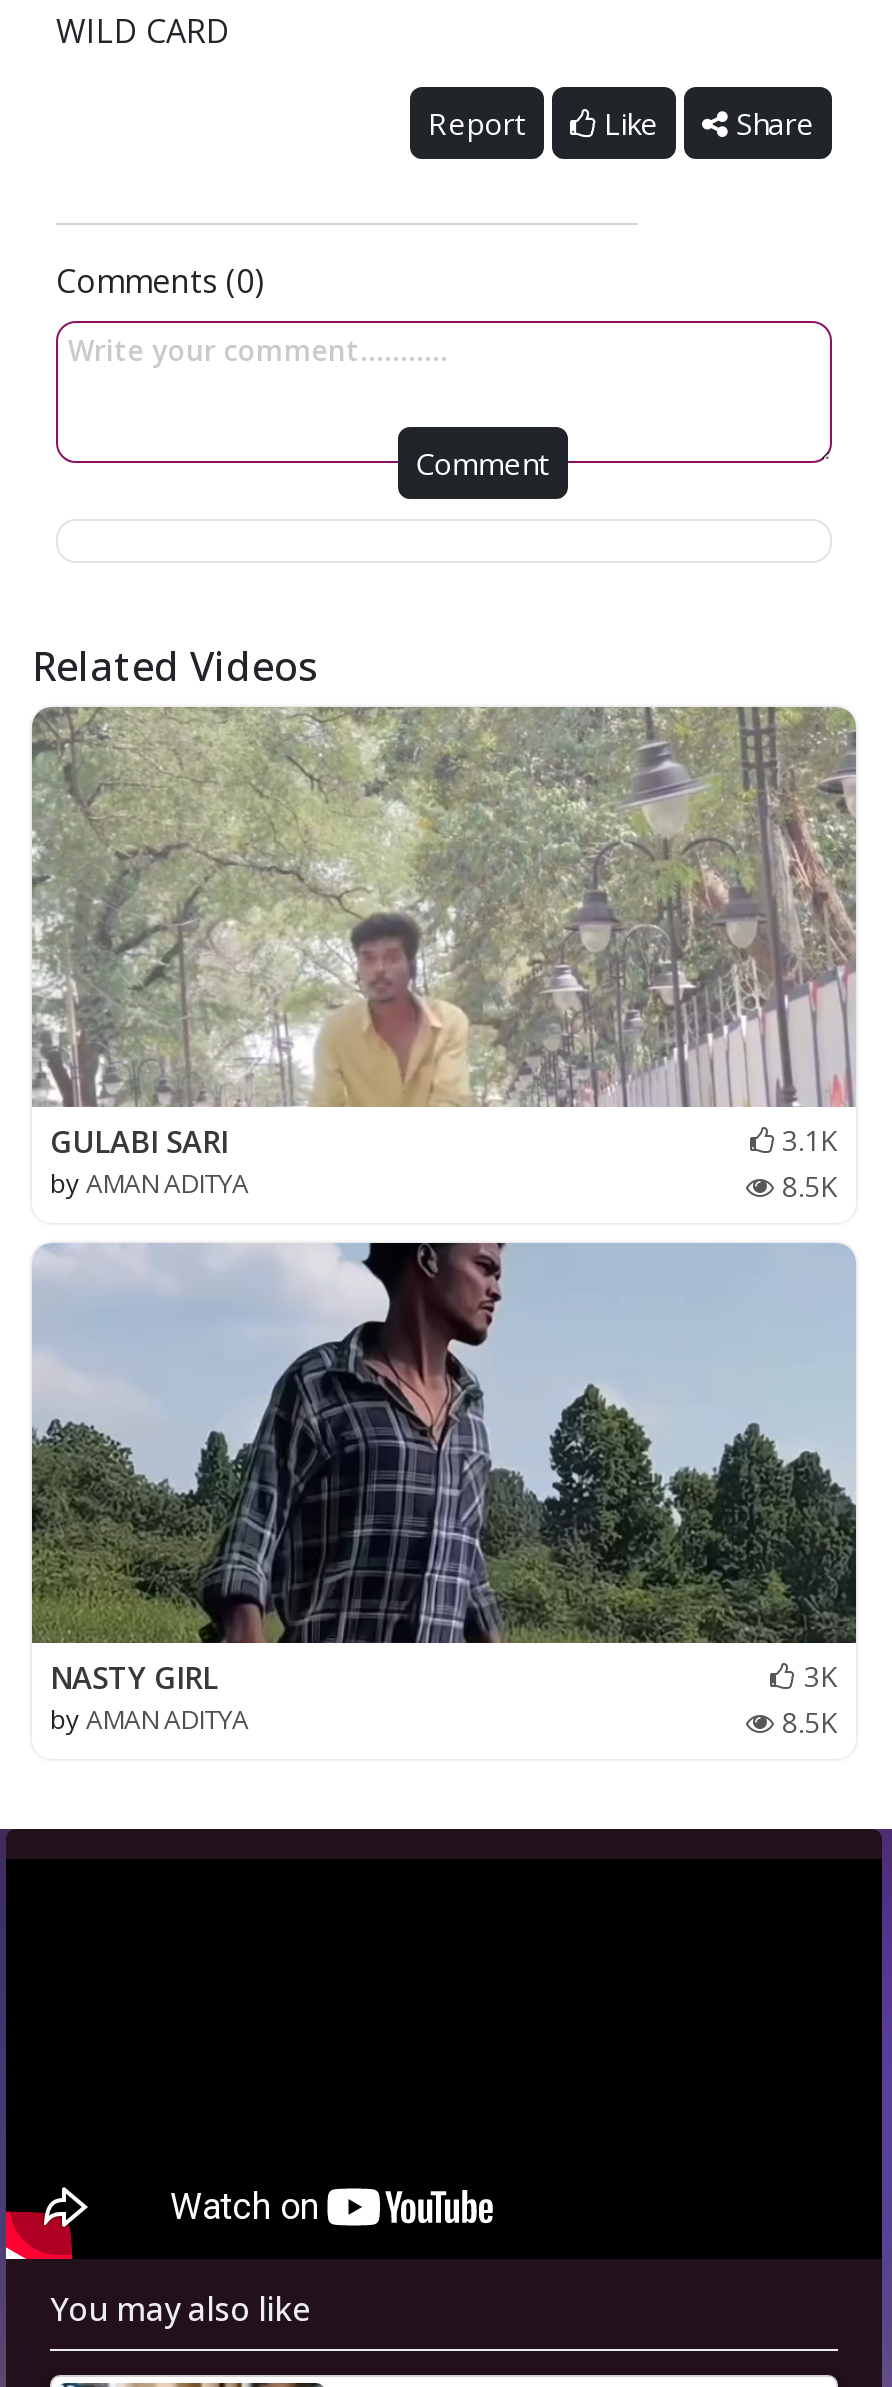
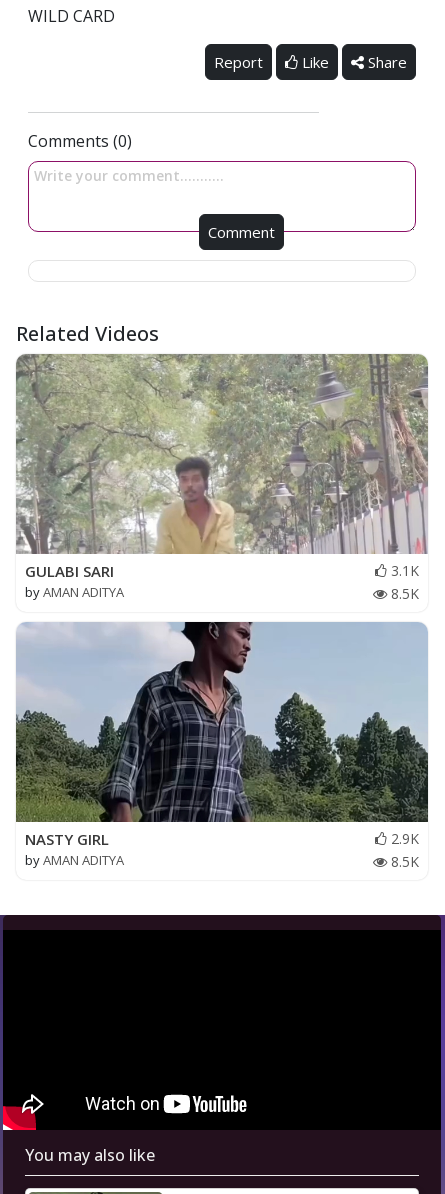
- 3K
+ 2.9K
